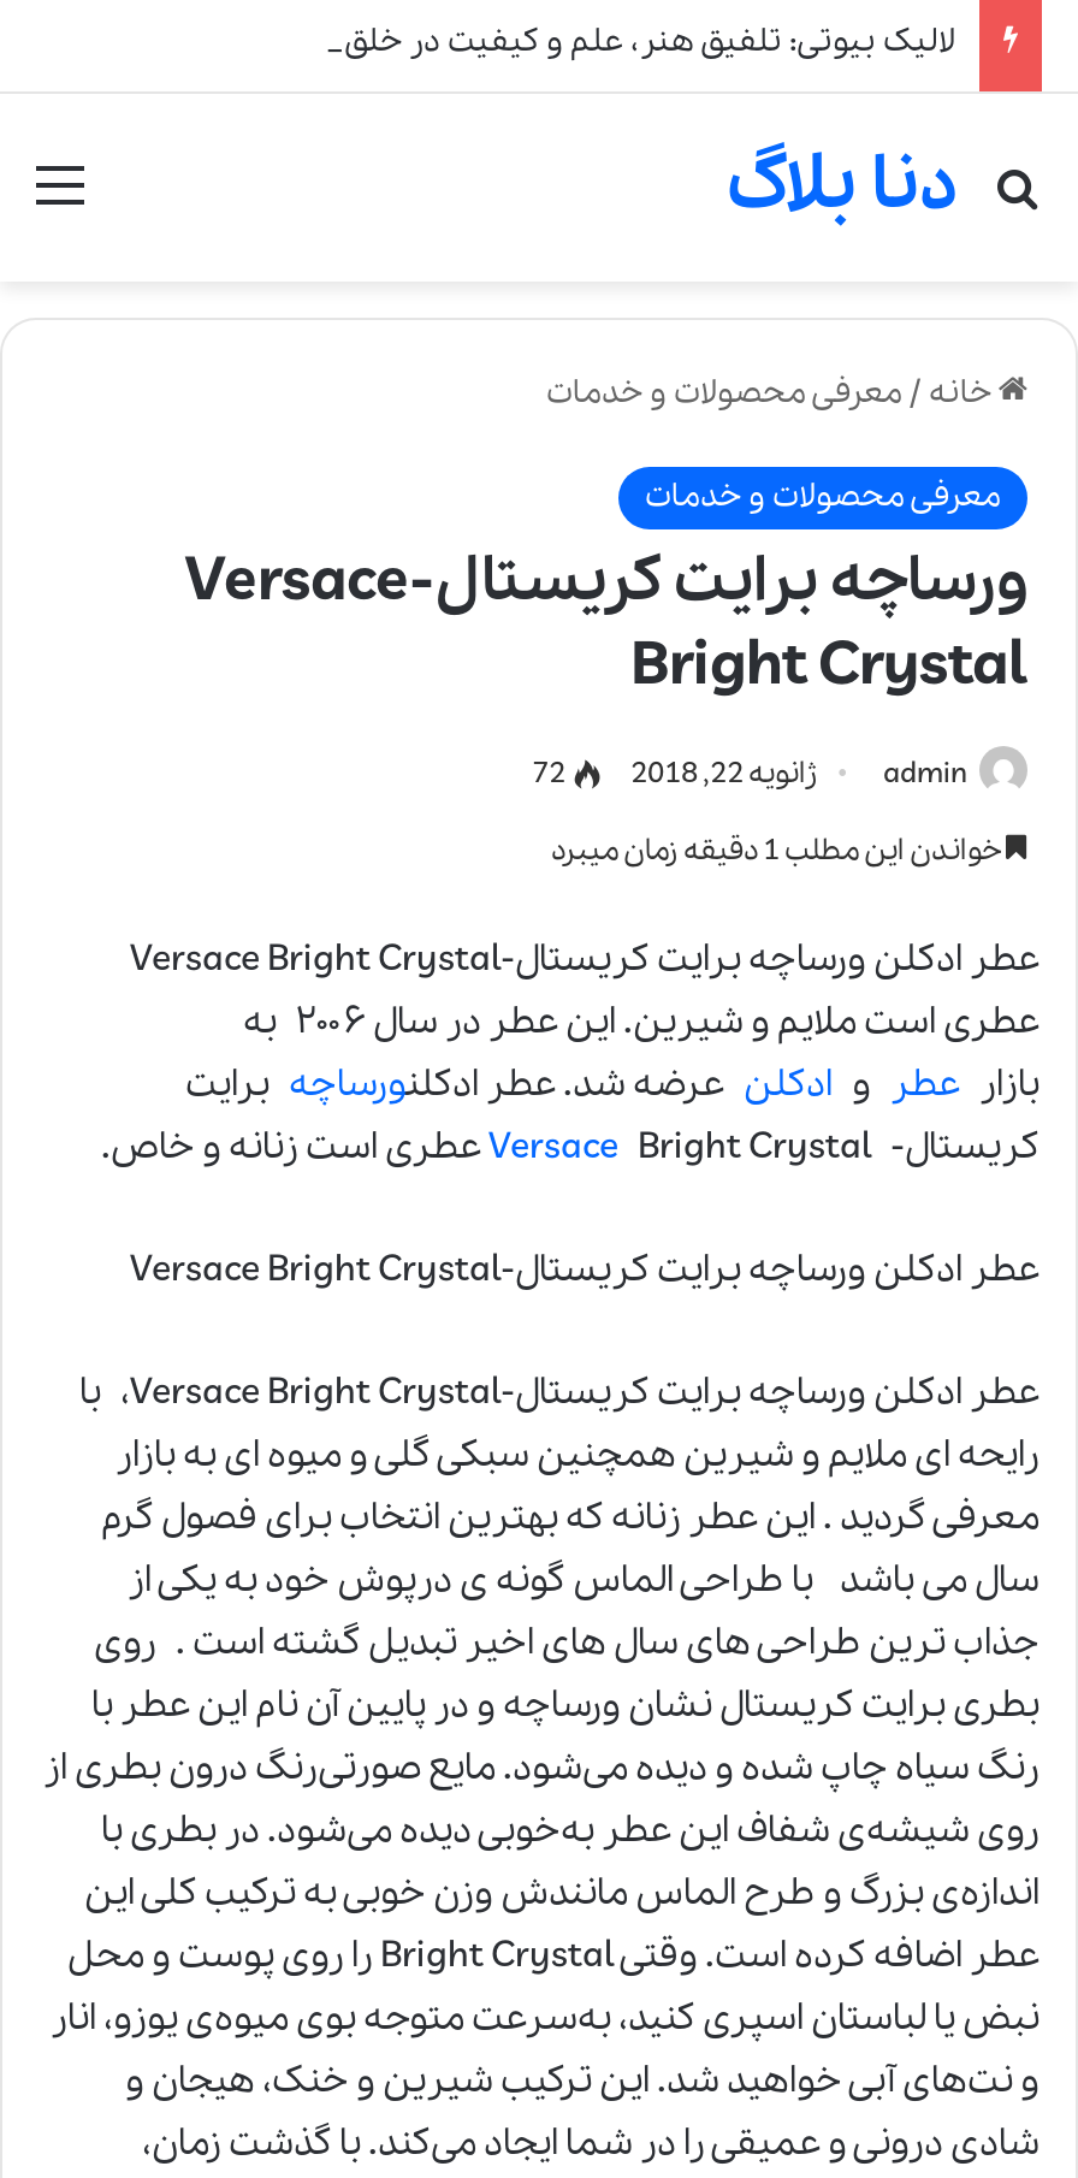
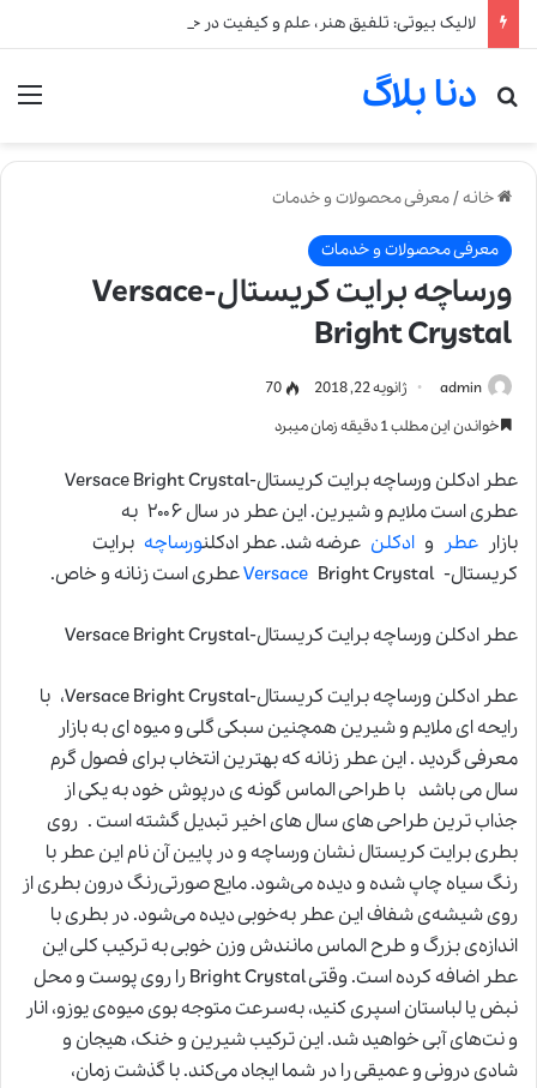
- 72
+ 70
